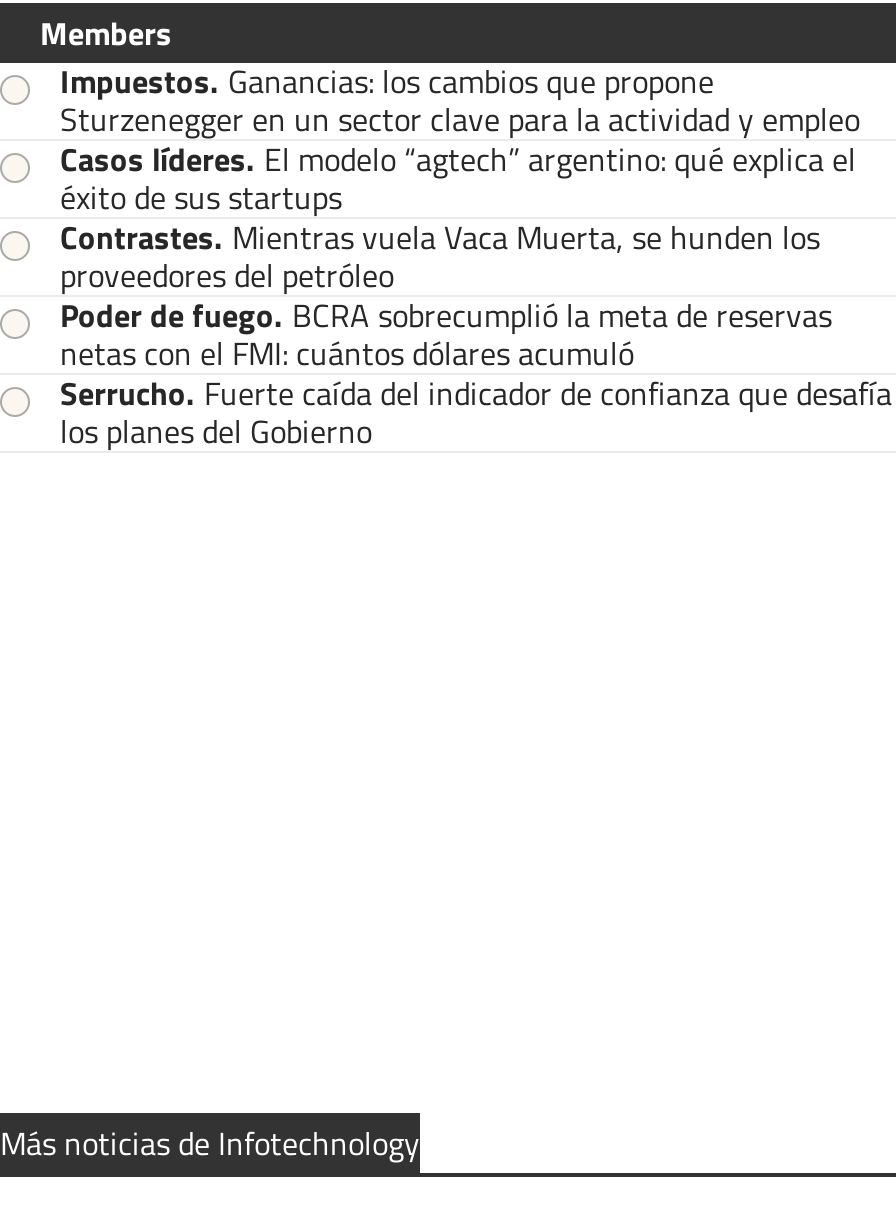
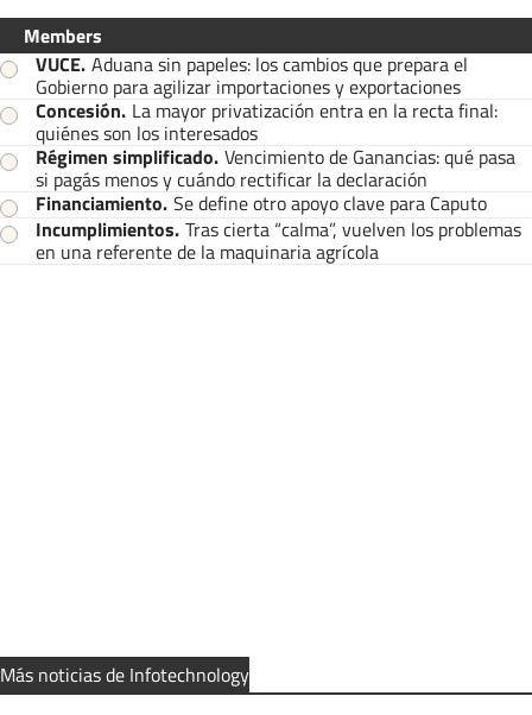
- Impuestos. Ganancias: los cambios que propone
- Sturzenegger en un sector clave para la actividad y empleo
- Casos líderes. El modelo “agtech” argentino: qué explica el
- éxito de sus startups
- Contrastes. Mientras vuela Vaca Muerta, se hunden los
- proveedores del petróleo
- Poder de fuego. BCRA sobrecumplió la meta de reservas
- netas con el FMI: cuántos dólares acumuló
- Serrucho. Fuerte caída del indicador de confianza que desafía
- los planes del Gobierno
+ VUCE. Aduana sin papeles: los cambios que prepara el
+ Gobierno para agilizar importaciones y exportaciones
+ Concesión. La mayor privatización entra en la recta final:
+ quiénes son los interesados
+ Régimen simplificado. Vencimiento de Ganancias: qué pasa
+ si pagás menos y cuándo rectificar la declaración
+ Financiamiento. Se define otro apoyo clave para Caputo
+ Incumplimientos. Tras cierta “calma”, vuelven los problemas
+ en una referente de la maquinaria agrícola
